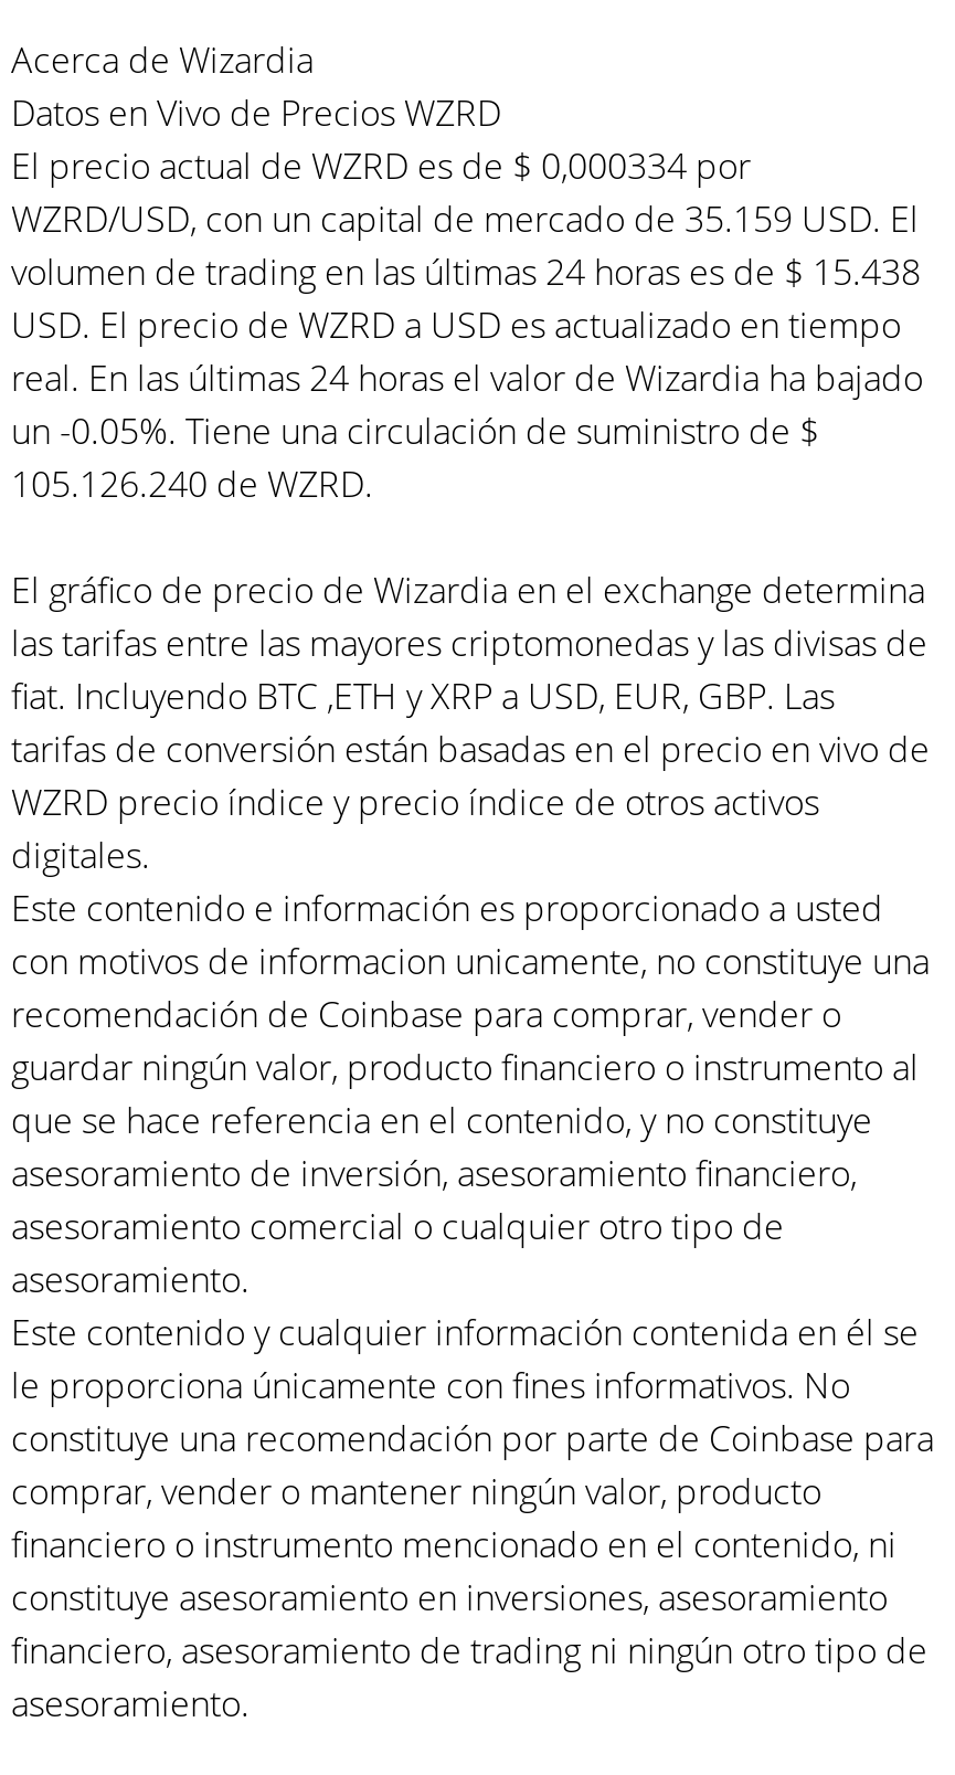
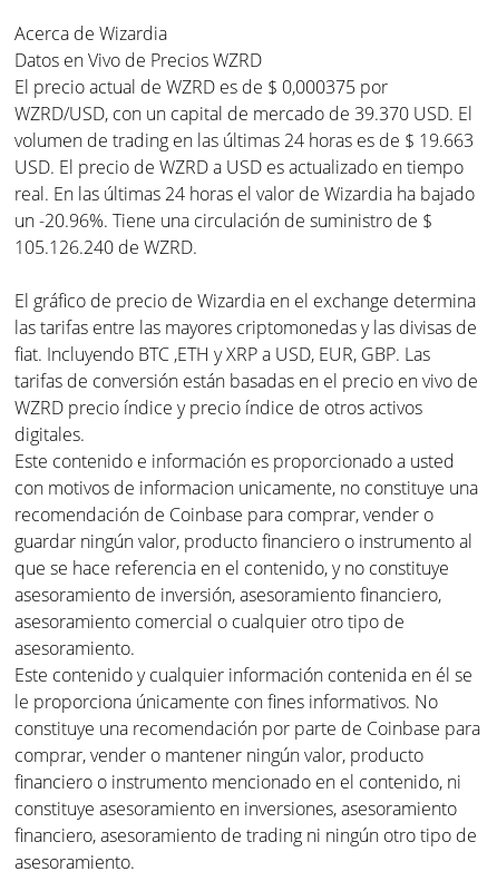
- El precio actual de WZRD es de $ 0,000334 por
+ El precio actual de WZRD es de $ 0,000375 por

- WZRD/USD, con un capital de mercado de 35.159 USD. El
+ WZRD/USD, con un capital de mercado de 39.370 USD. El

- volumen de trading en las últimas 24 horas es de $ 15.438
+ volumen de trading en las últimas 24 horas es de $ 19.663

- un -0.05%. Tiene una circulación de suministro de $
+ un -20.96%. Tiene una circulación de suministro de $
